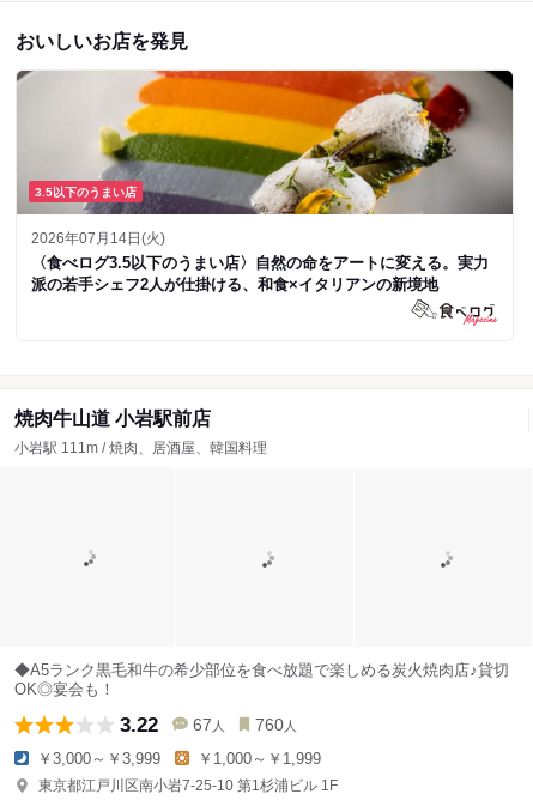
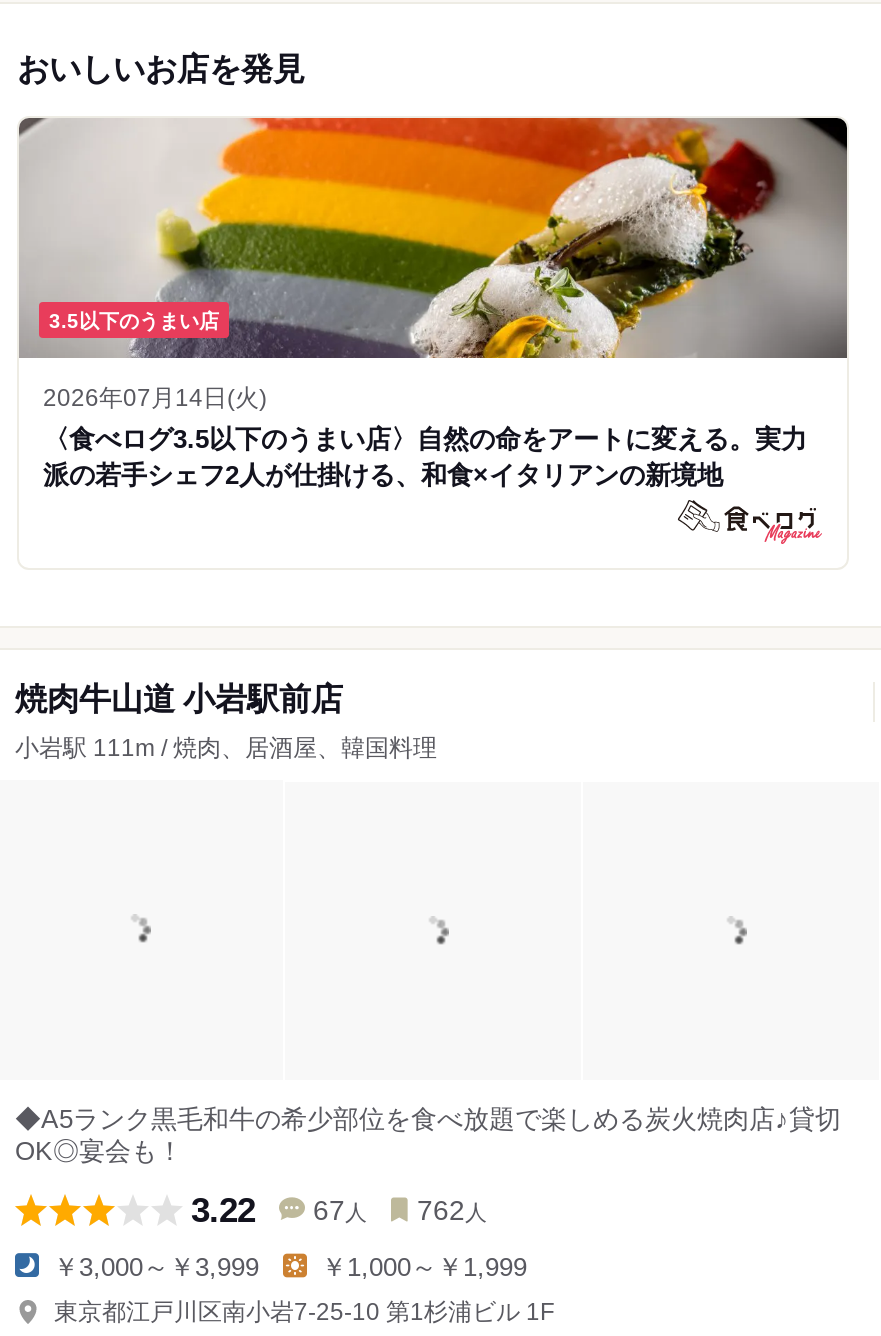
- 3.22 67人 760人
+ 3.22 67人 762人
